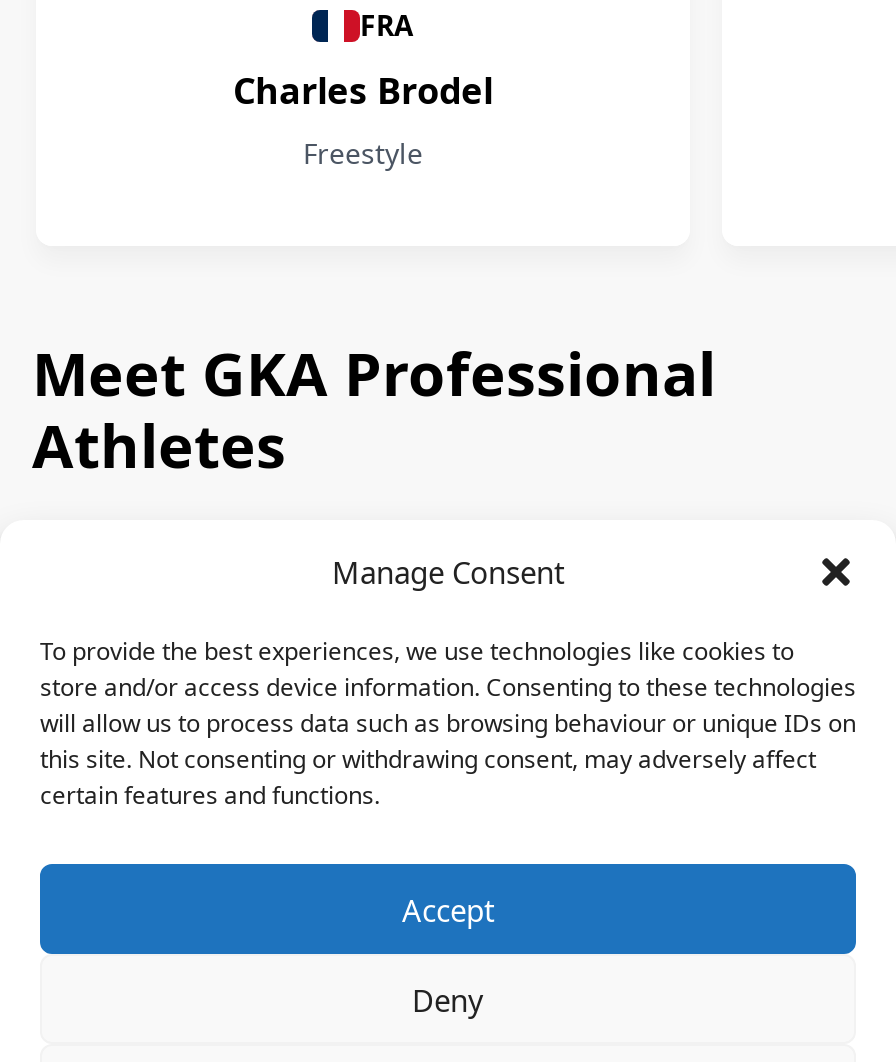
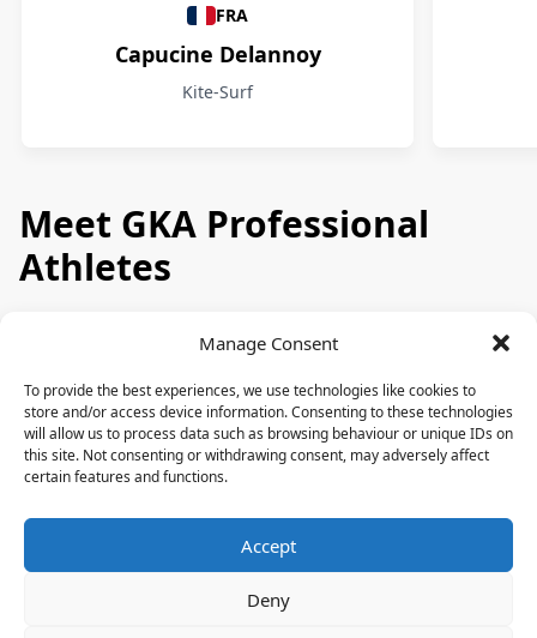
- Charles Brodel
- Freestyle
+ Capucine Delannoy
+ Kite-Surf
